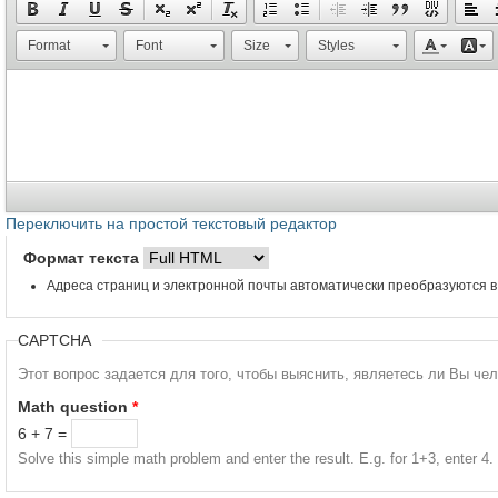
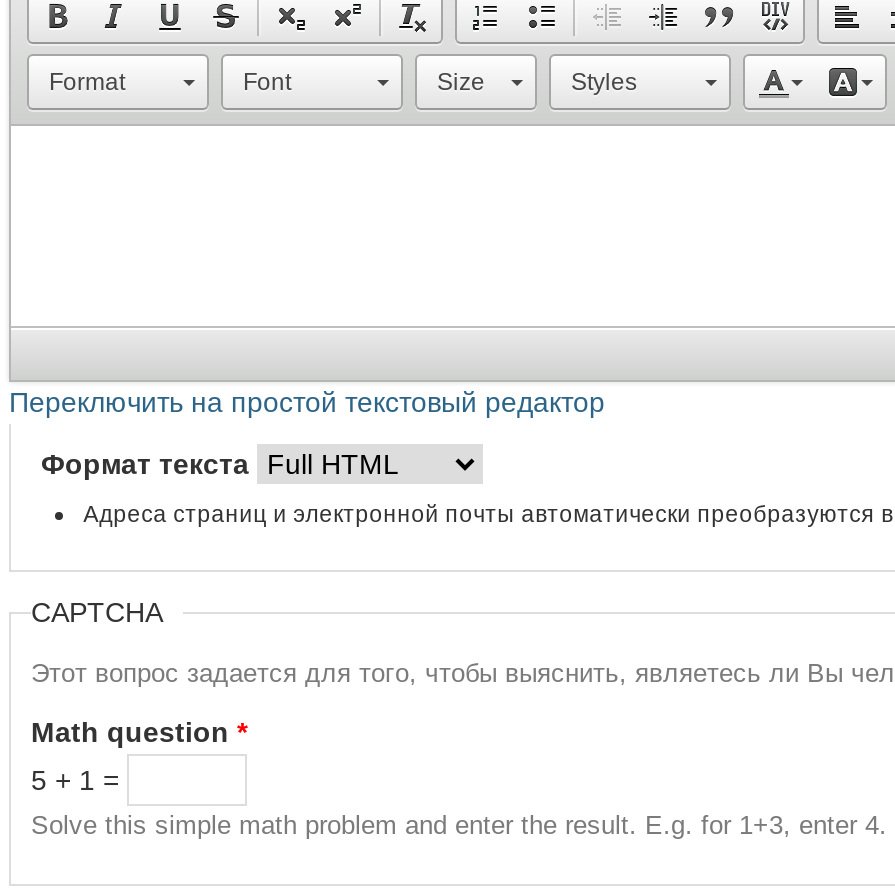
- 6 + 7 =
+ 5 + 1 =
